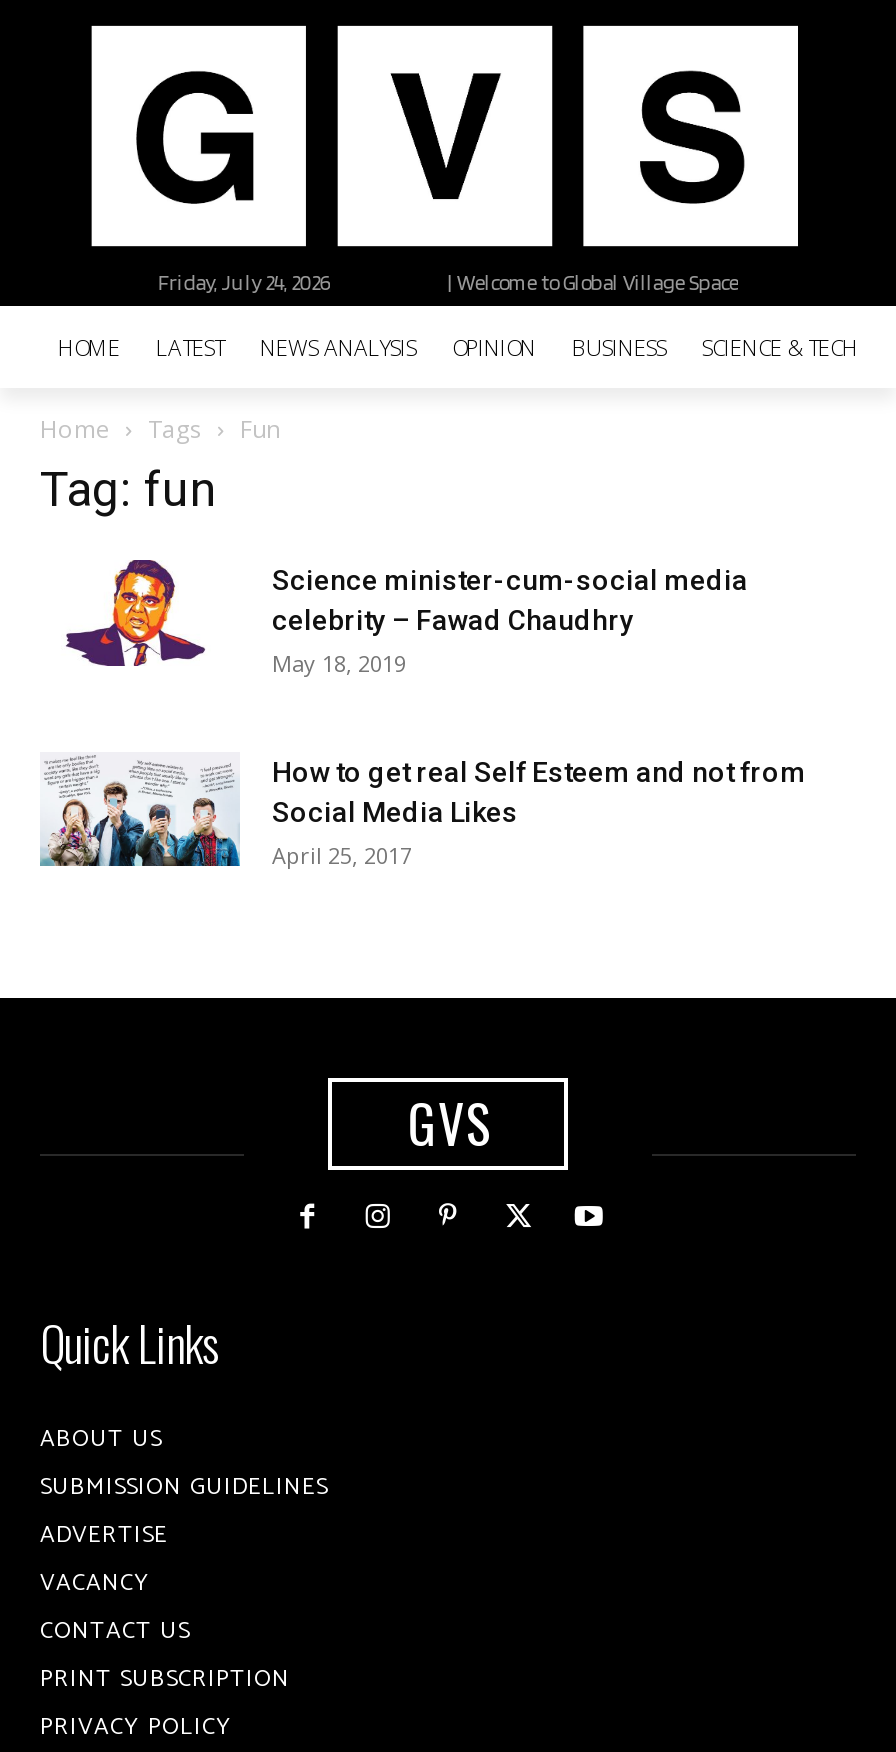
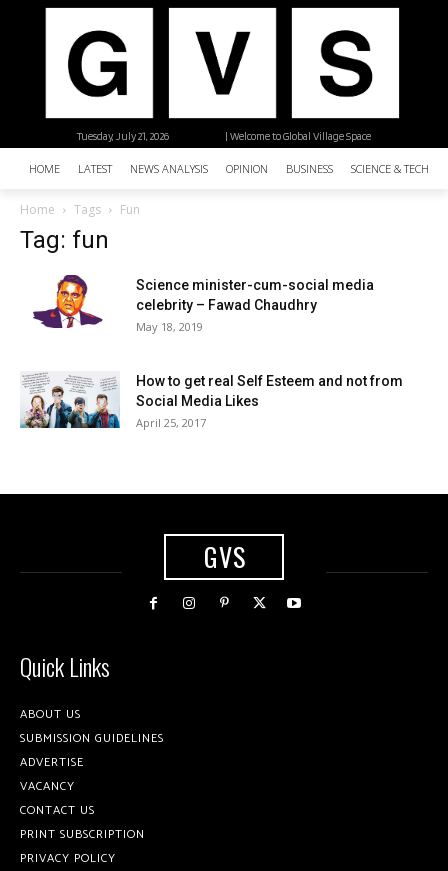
- Friday, July 24, 2026
+ Tuesday, July 21, 2026
